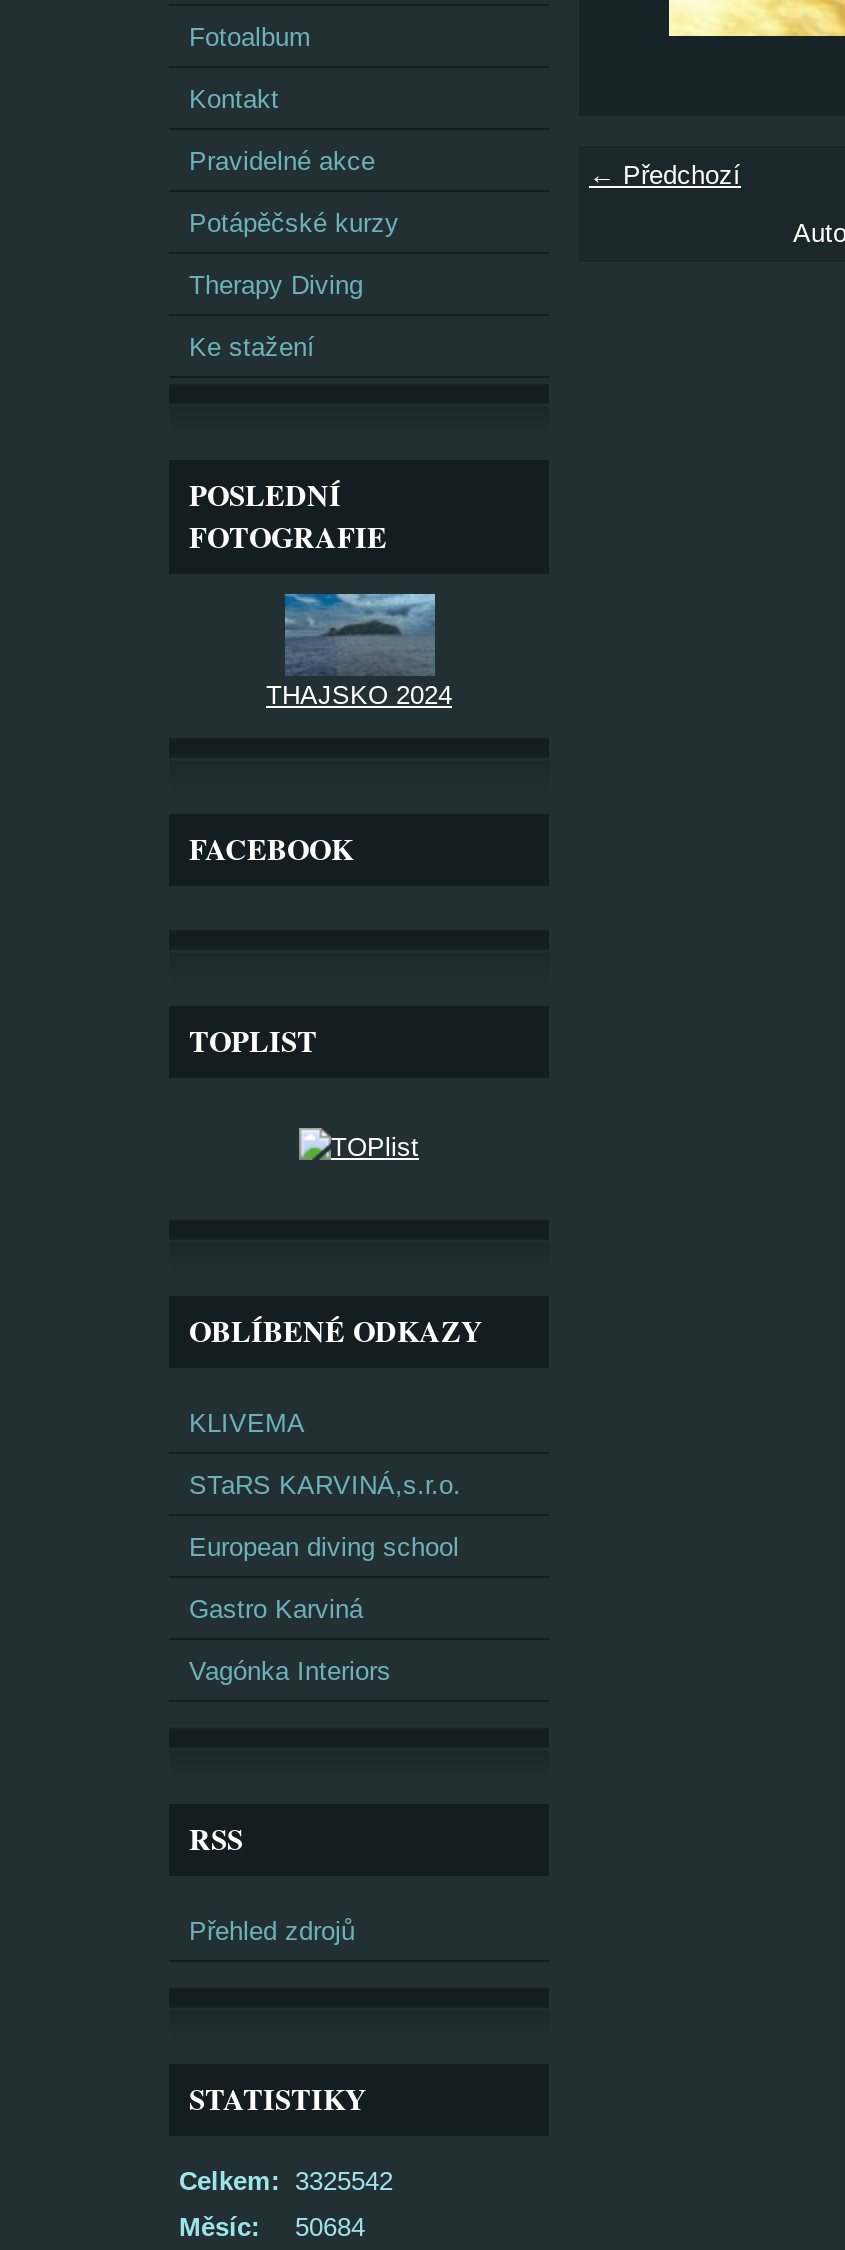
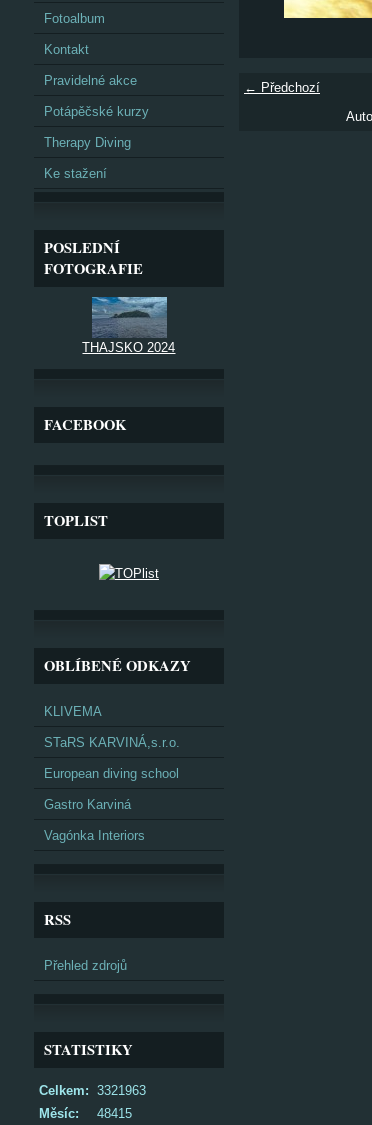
- Celkem: 3325542
+ Celkem: 3321963

- Měsíc: 50684
+ Měsíc: 48415
